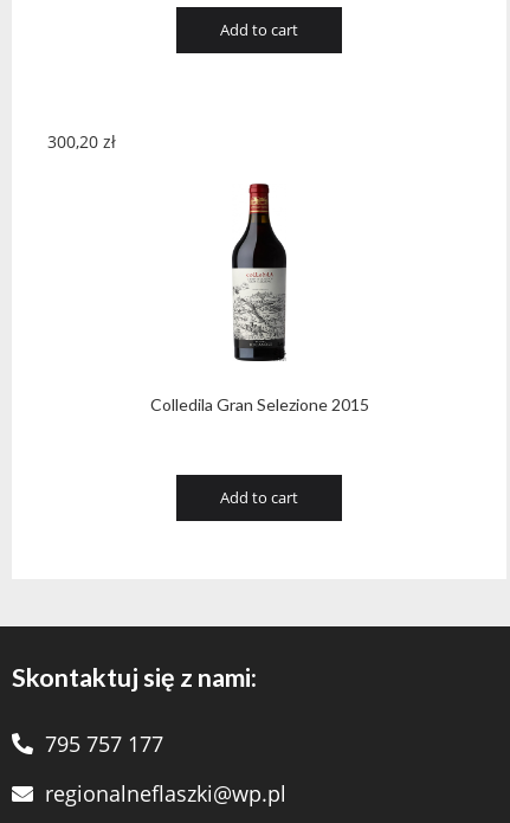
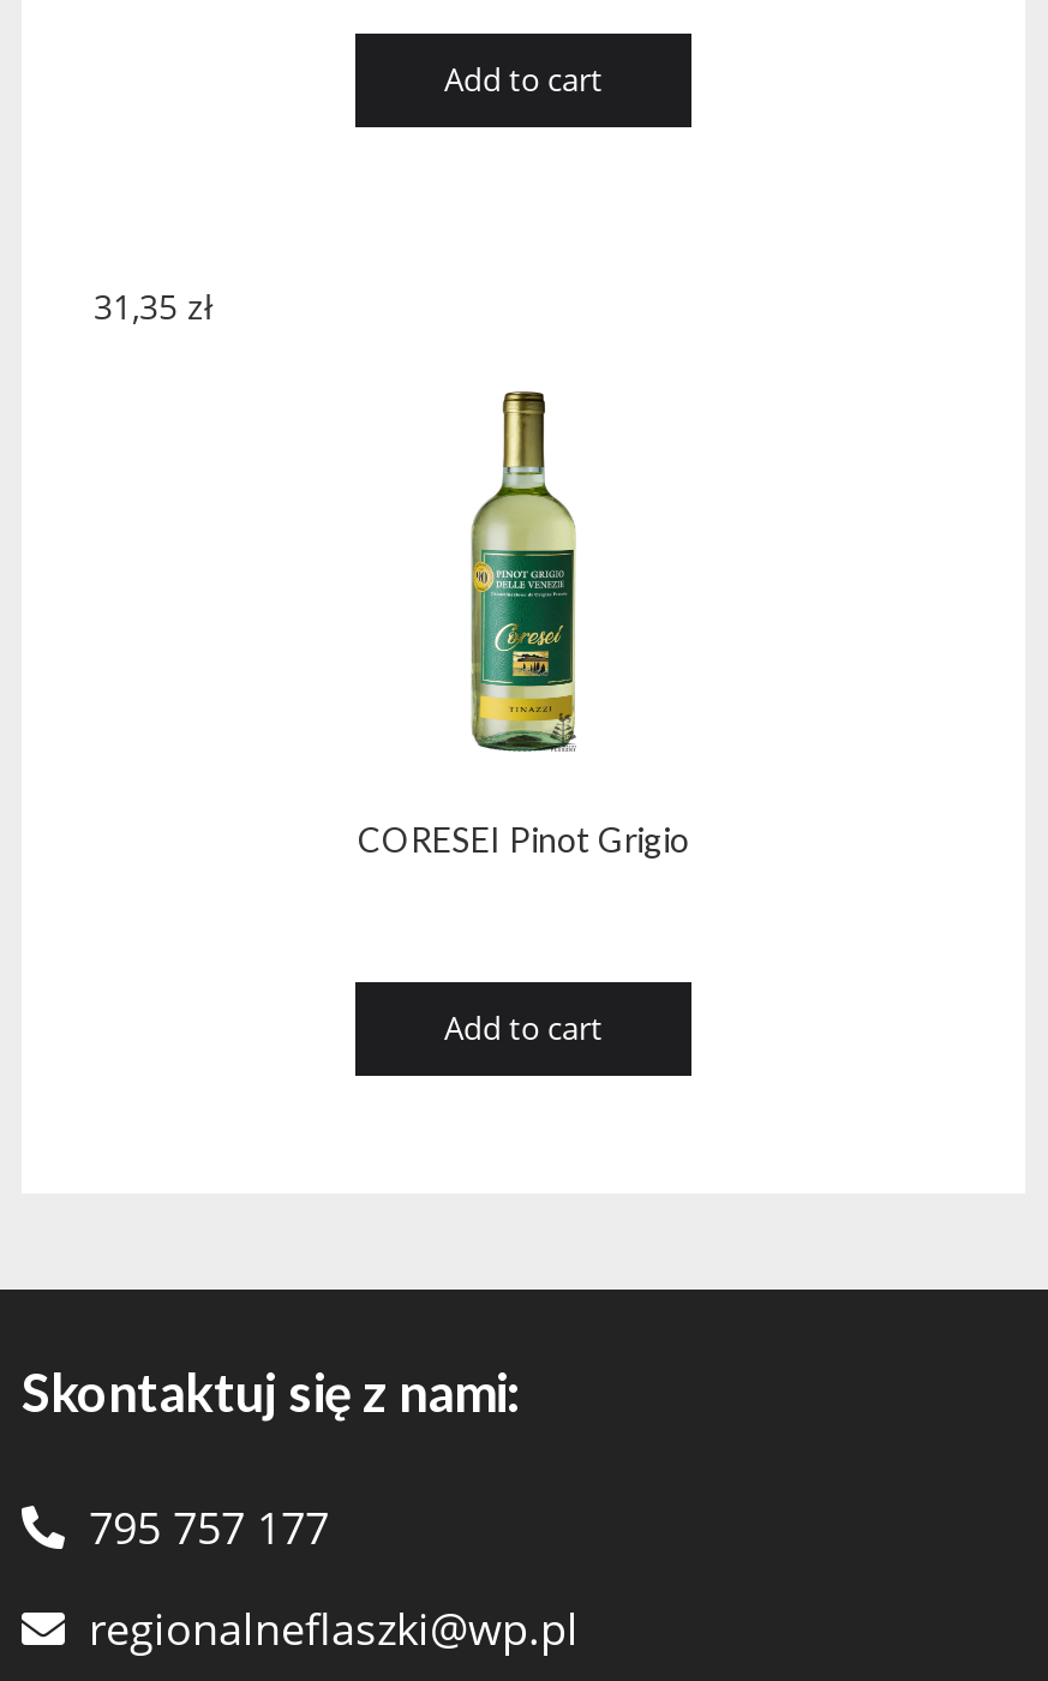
- 300,20 zł
+ 31,35 zł

- [image]
- Colledila Gran Selezione 2015
+ [image]
+ CORESEI Pinot Grigio
